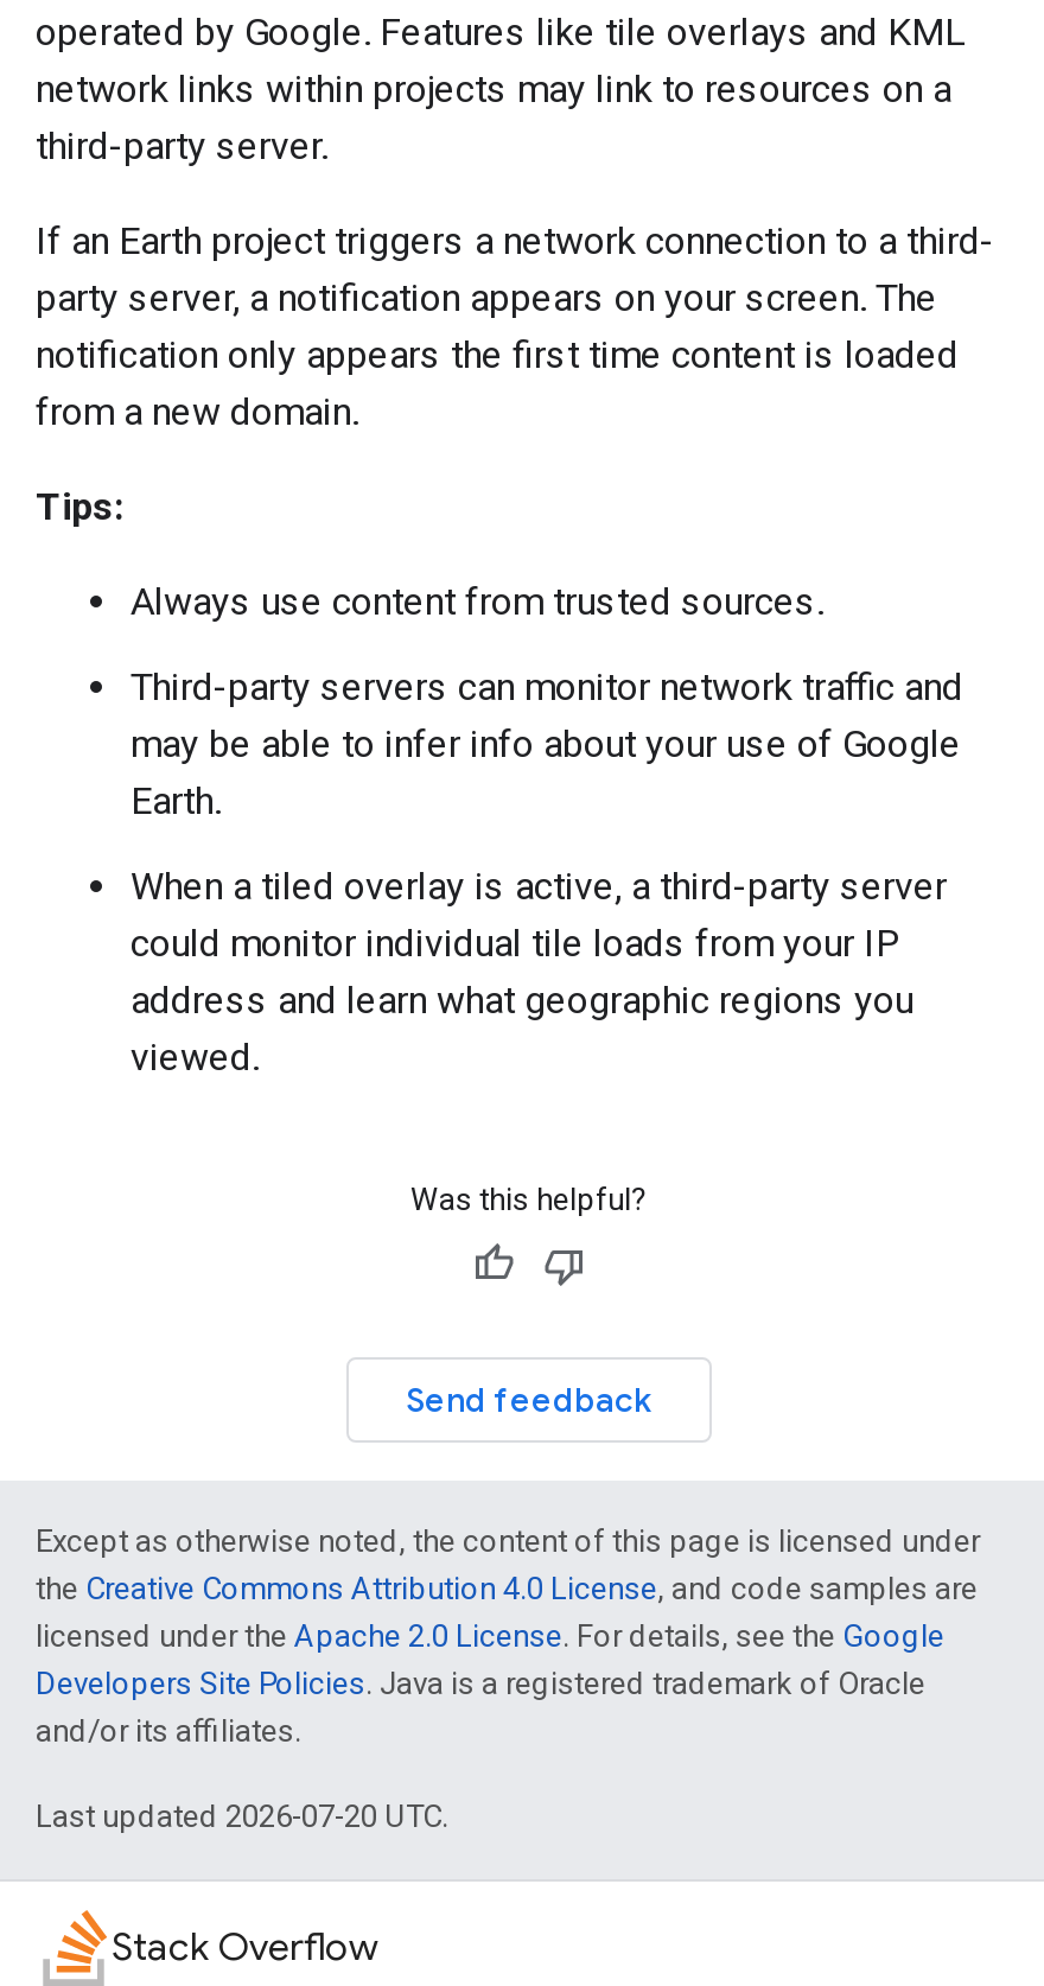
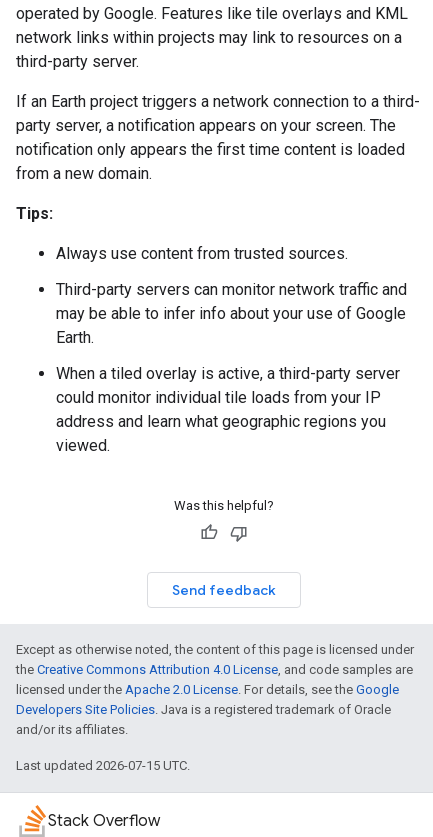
- Last updated 2026-07-20 UTC.
+ Last updated 2026-07-15 UTC.
